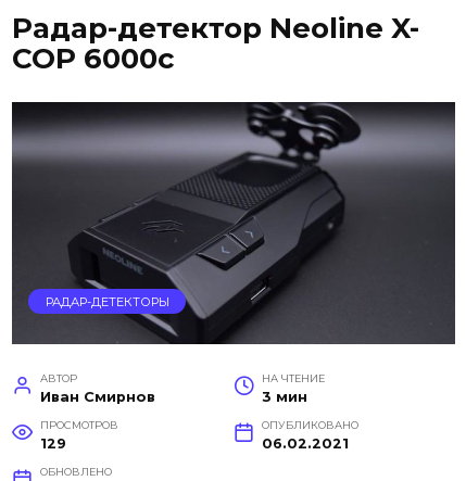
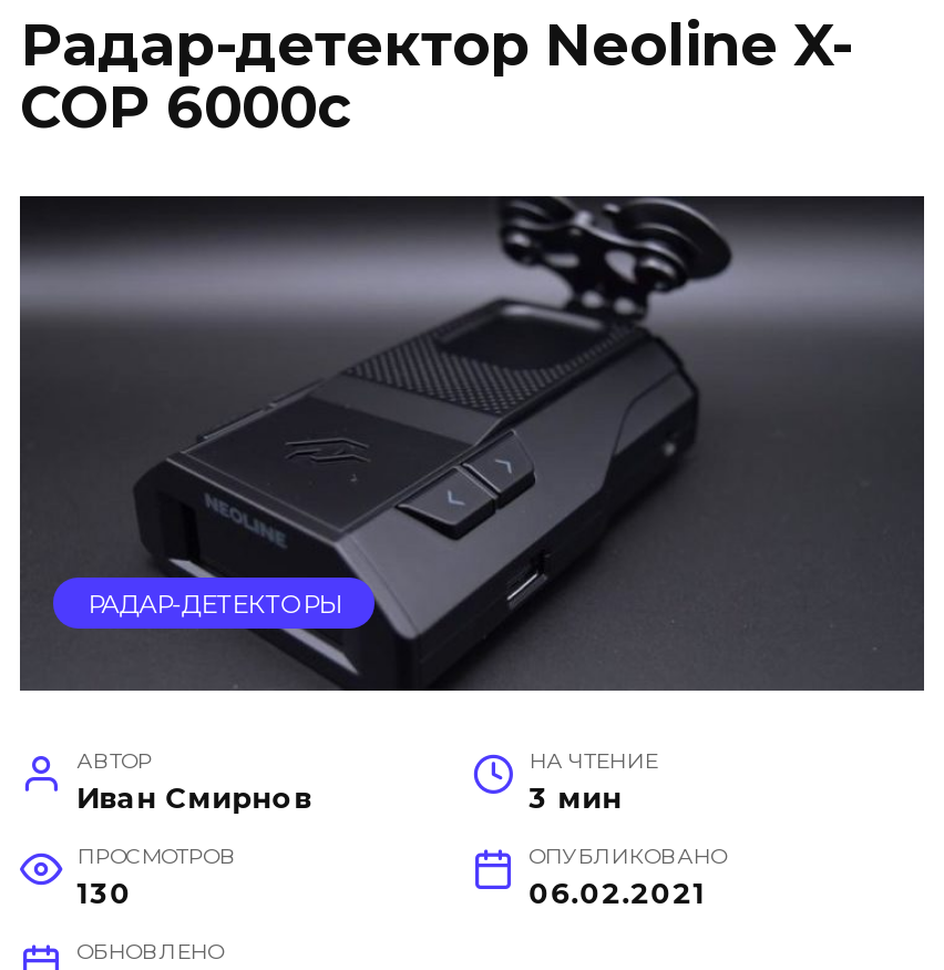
- 129
+ 130
